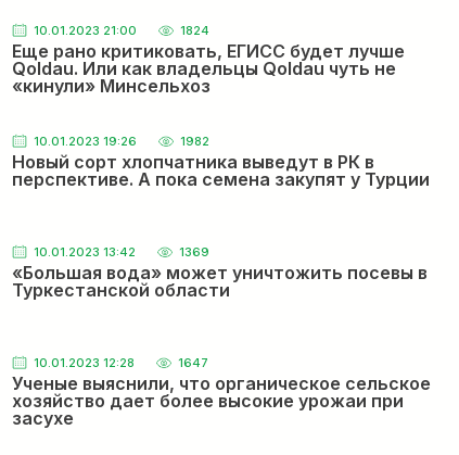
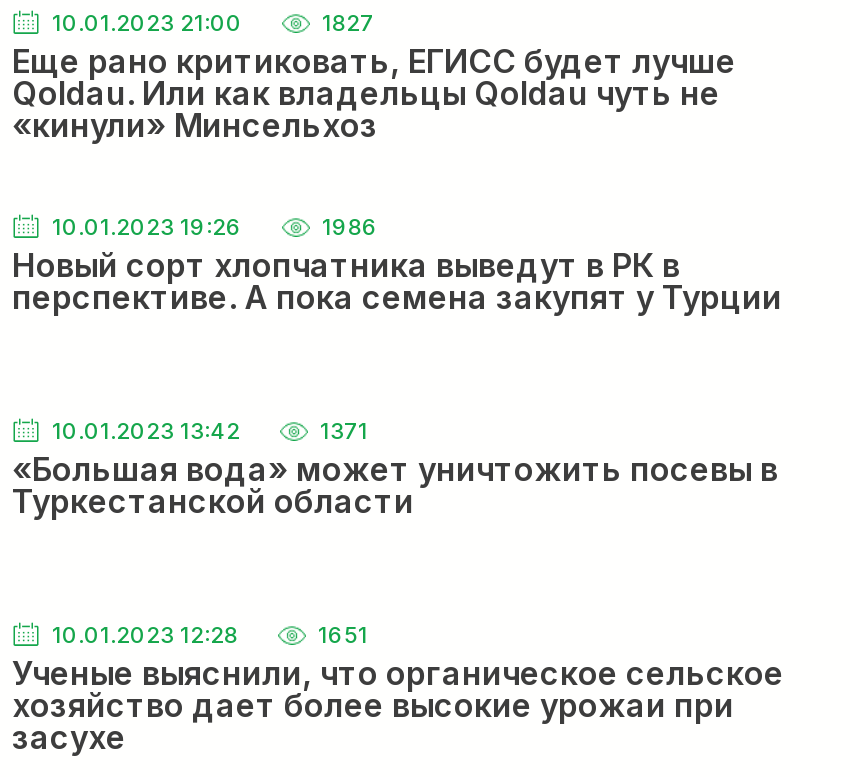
- 1824
+ 1827

- 1982
+ 1986

- 1369
+ 1371

- 1647
+ 1651
